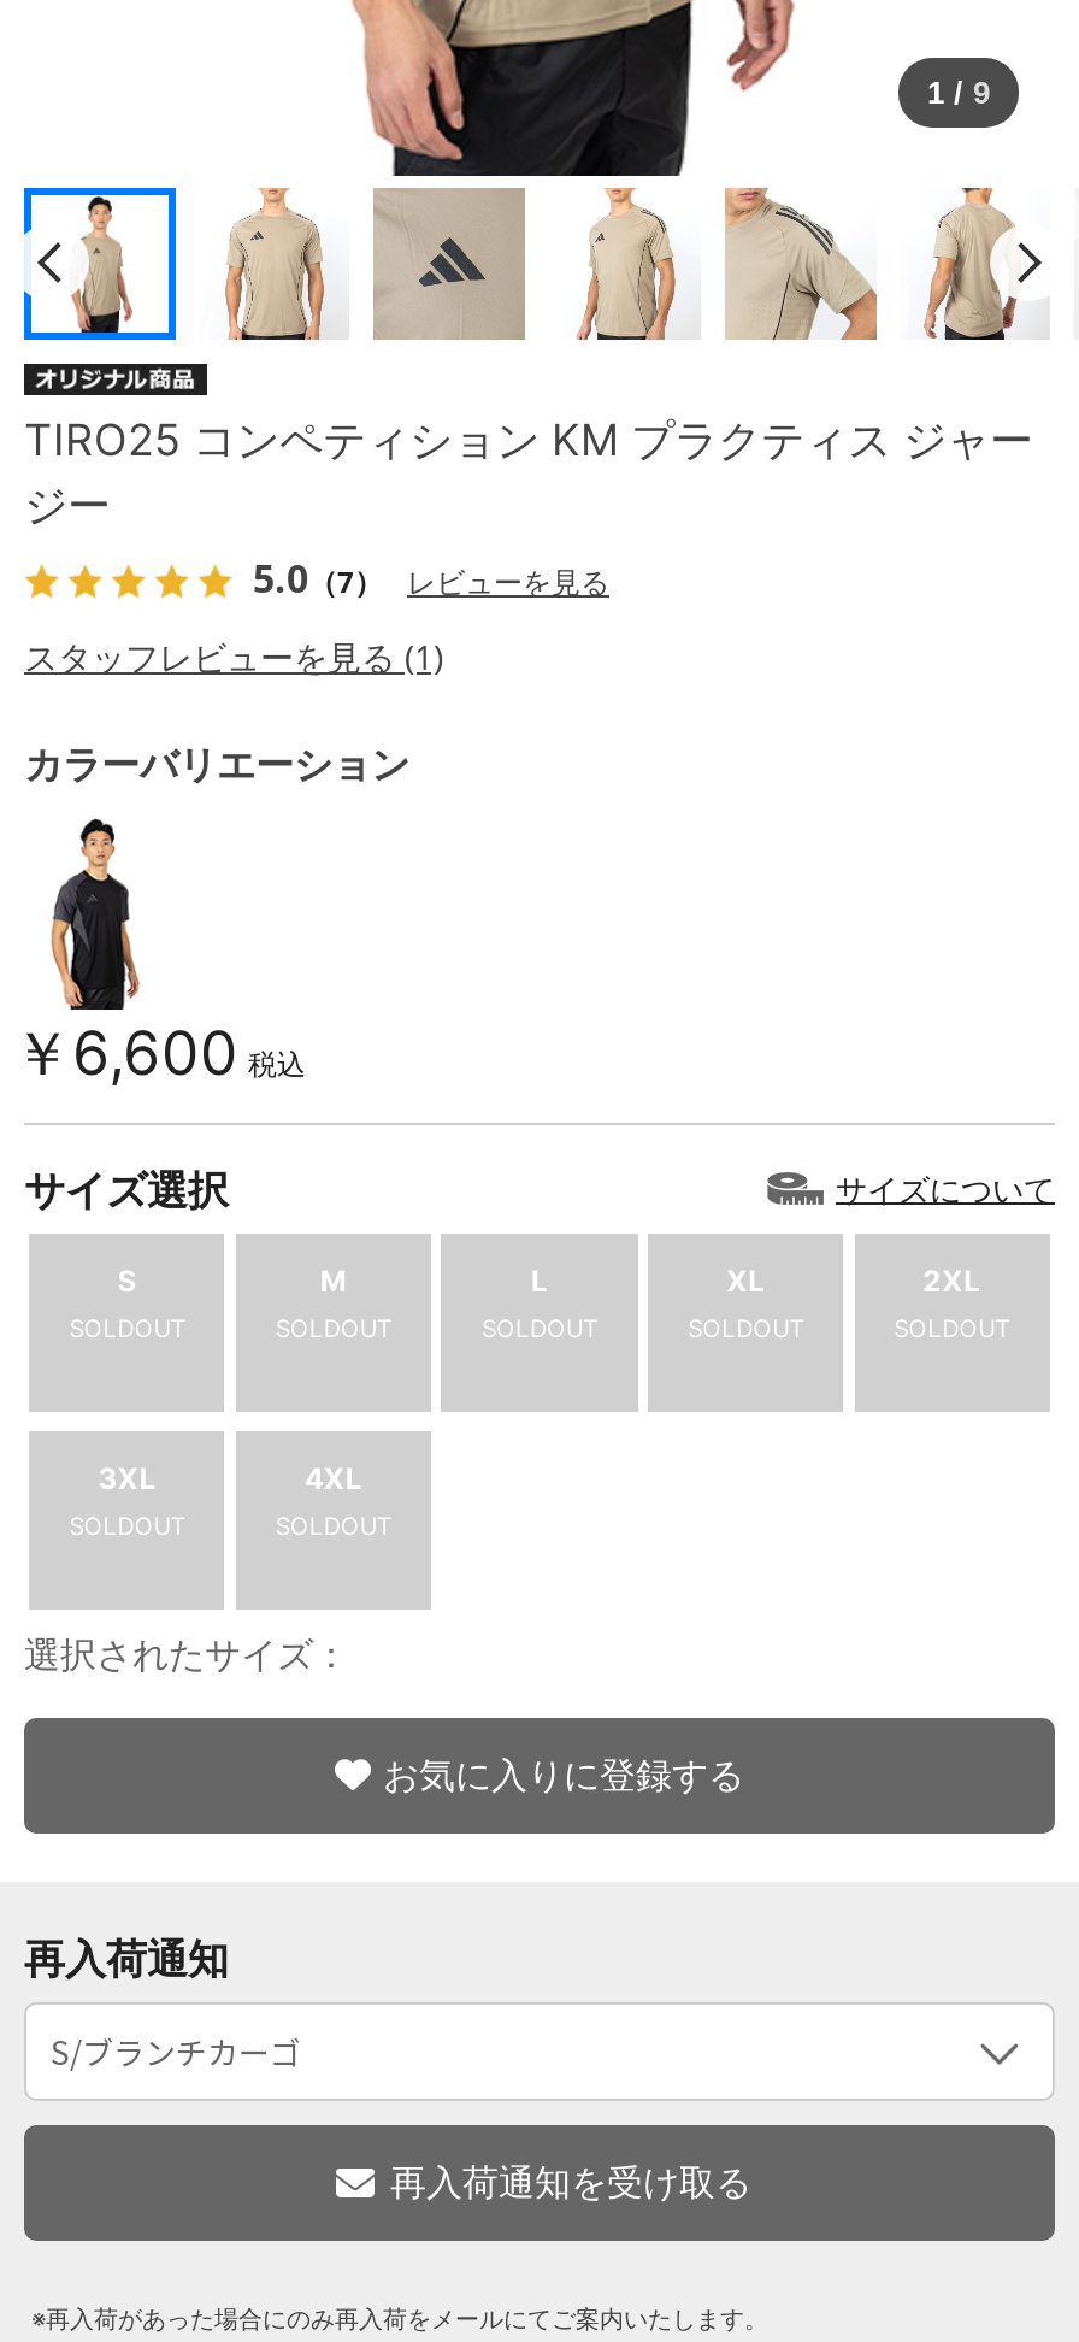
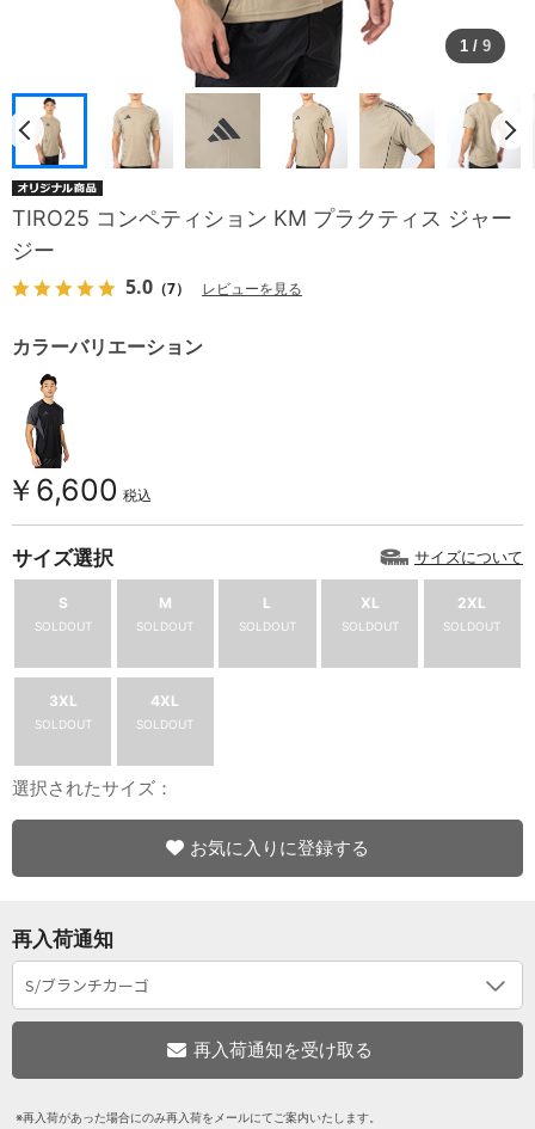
- スタッフレビューを見る (1)
